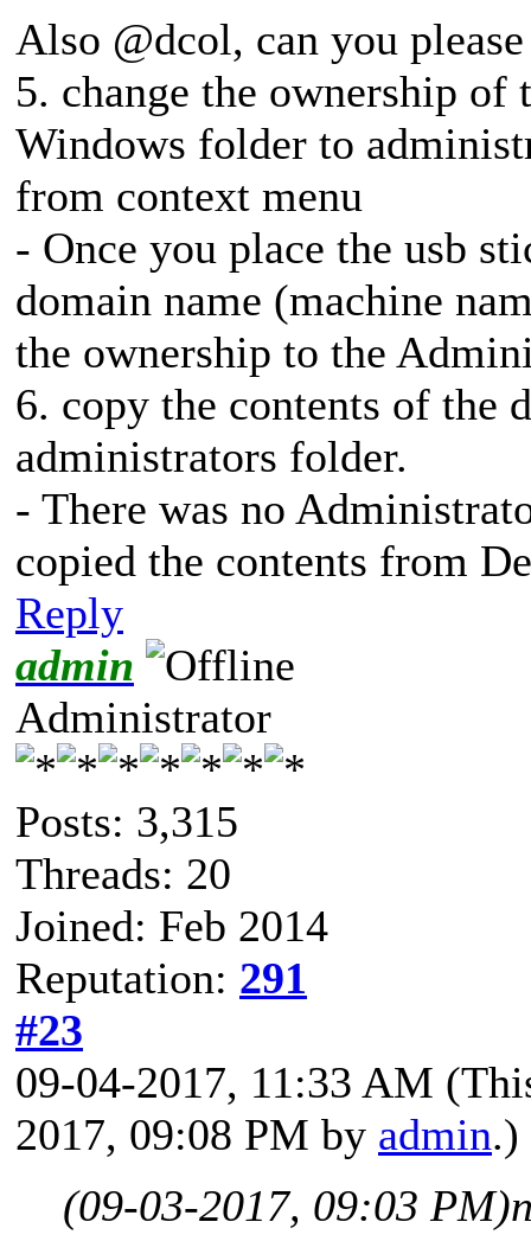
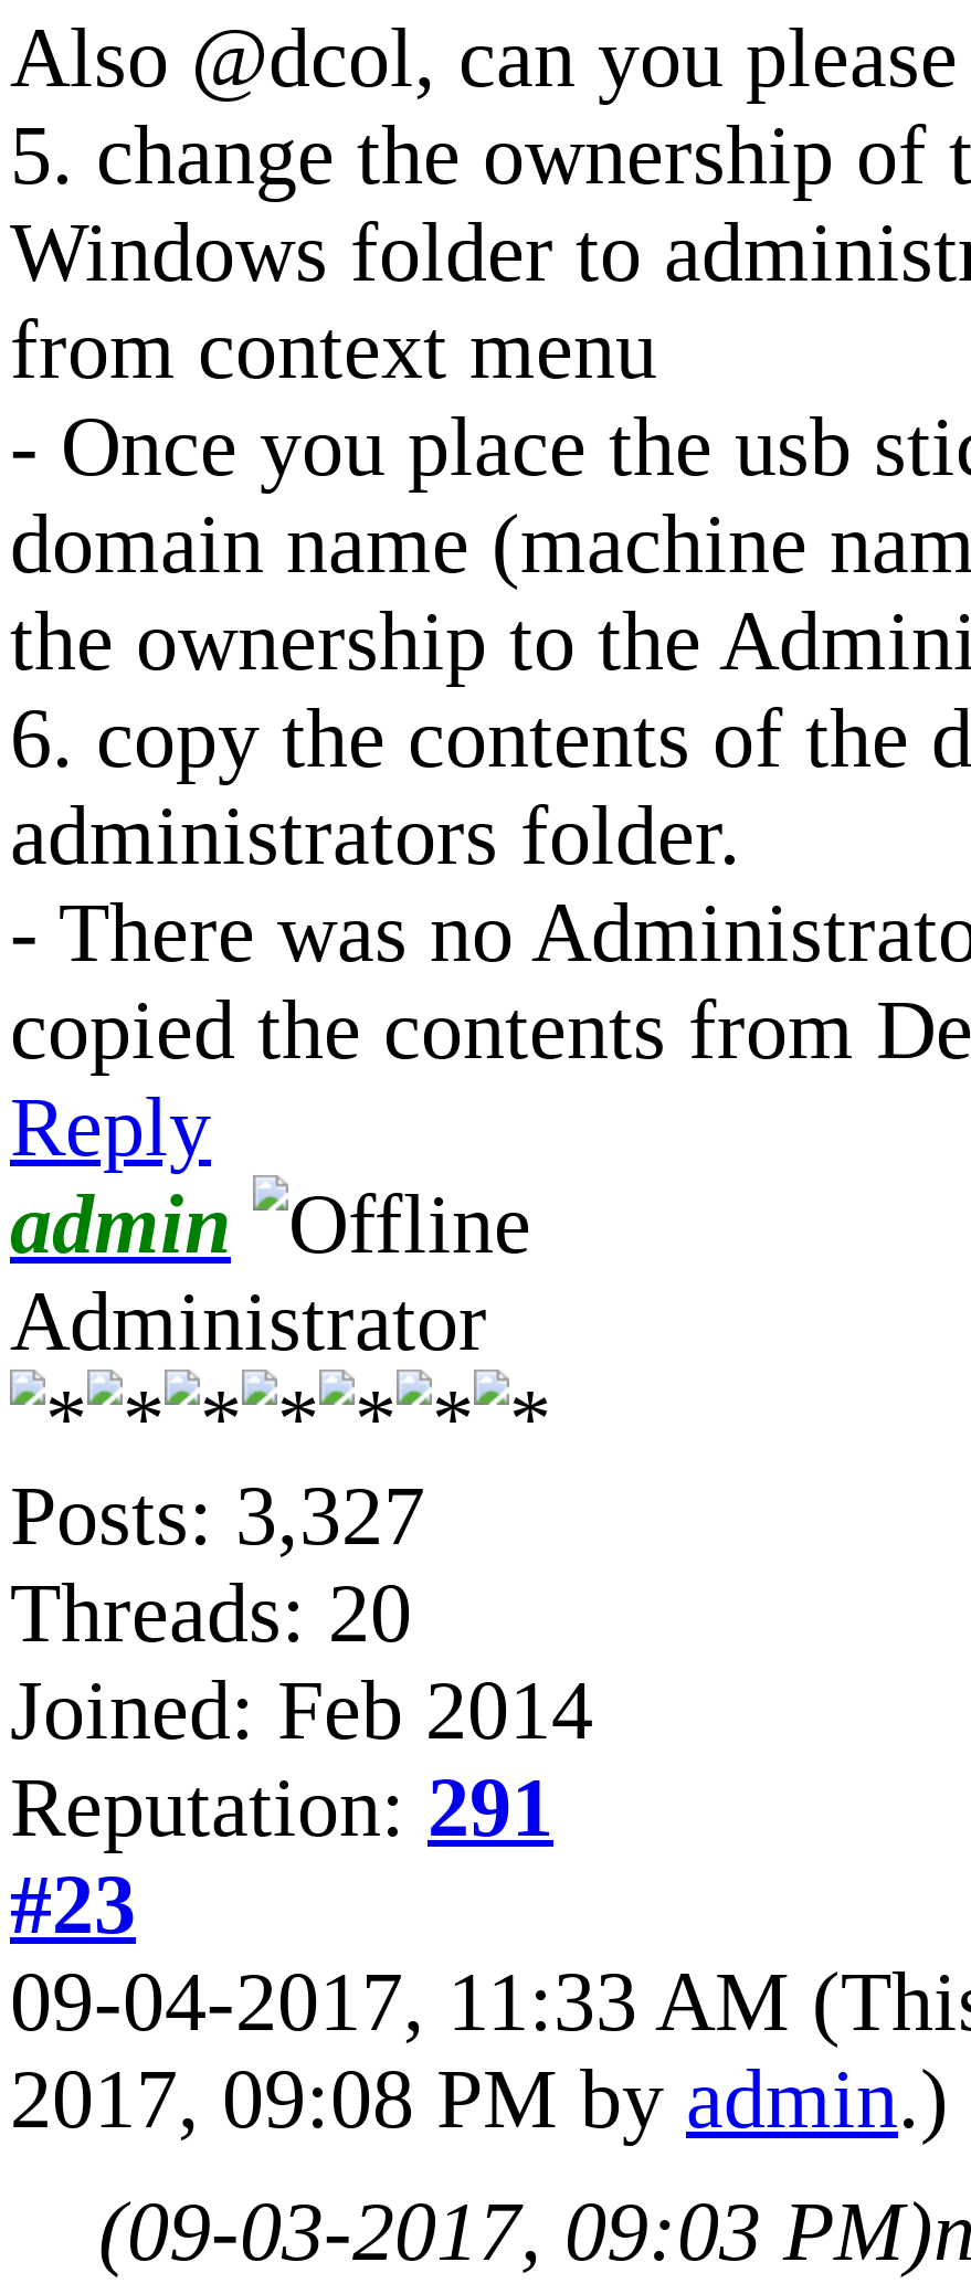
- Posts: 3,315
+ Posts: 3,327
